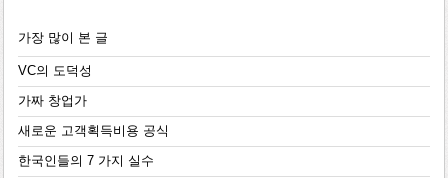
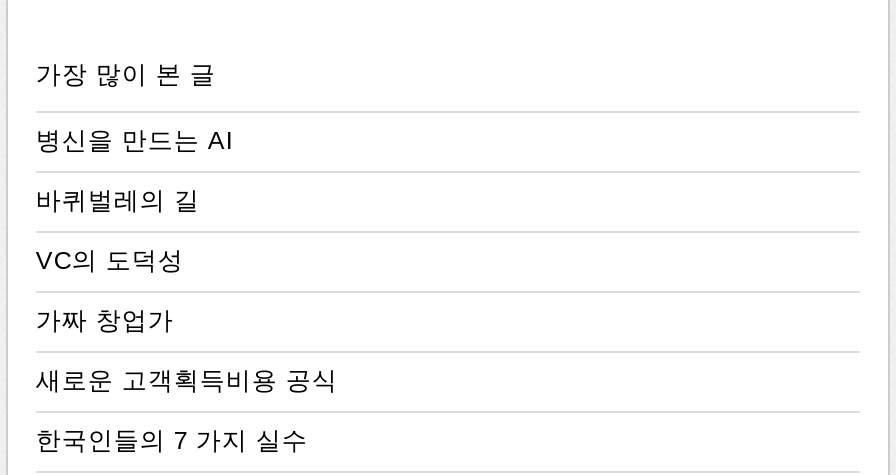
+ 병신을 만드는 AI
+ 바퀴벌레의 길
